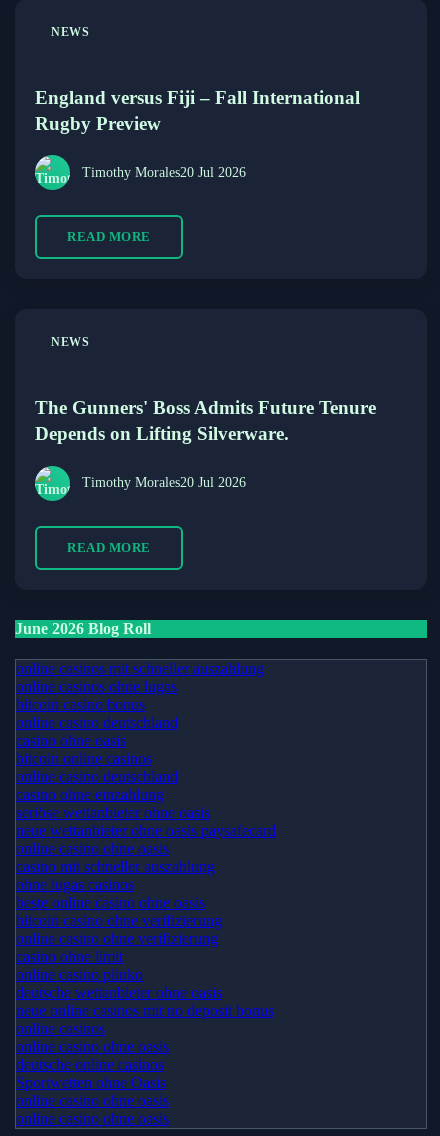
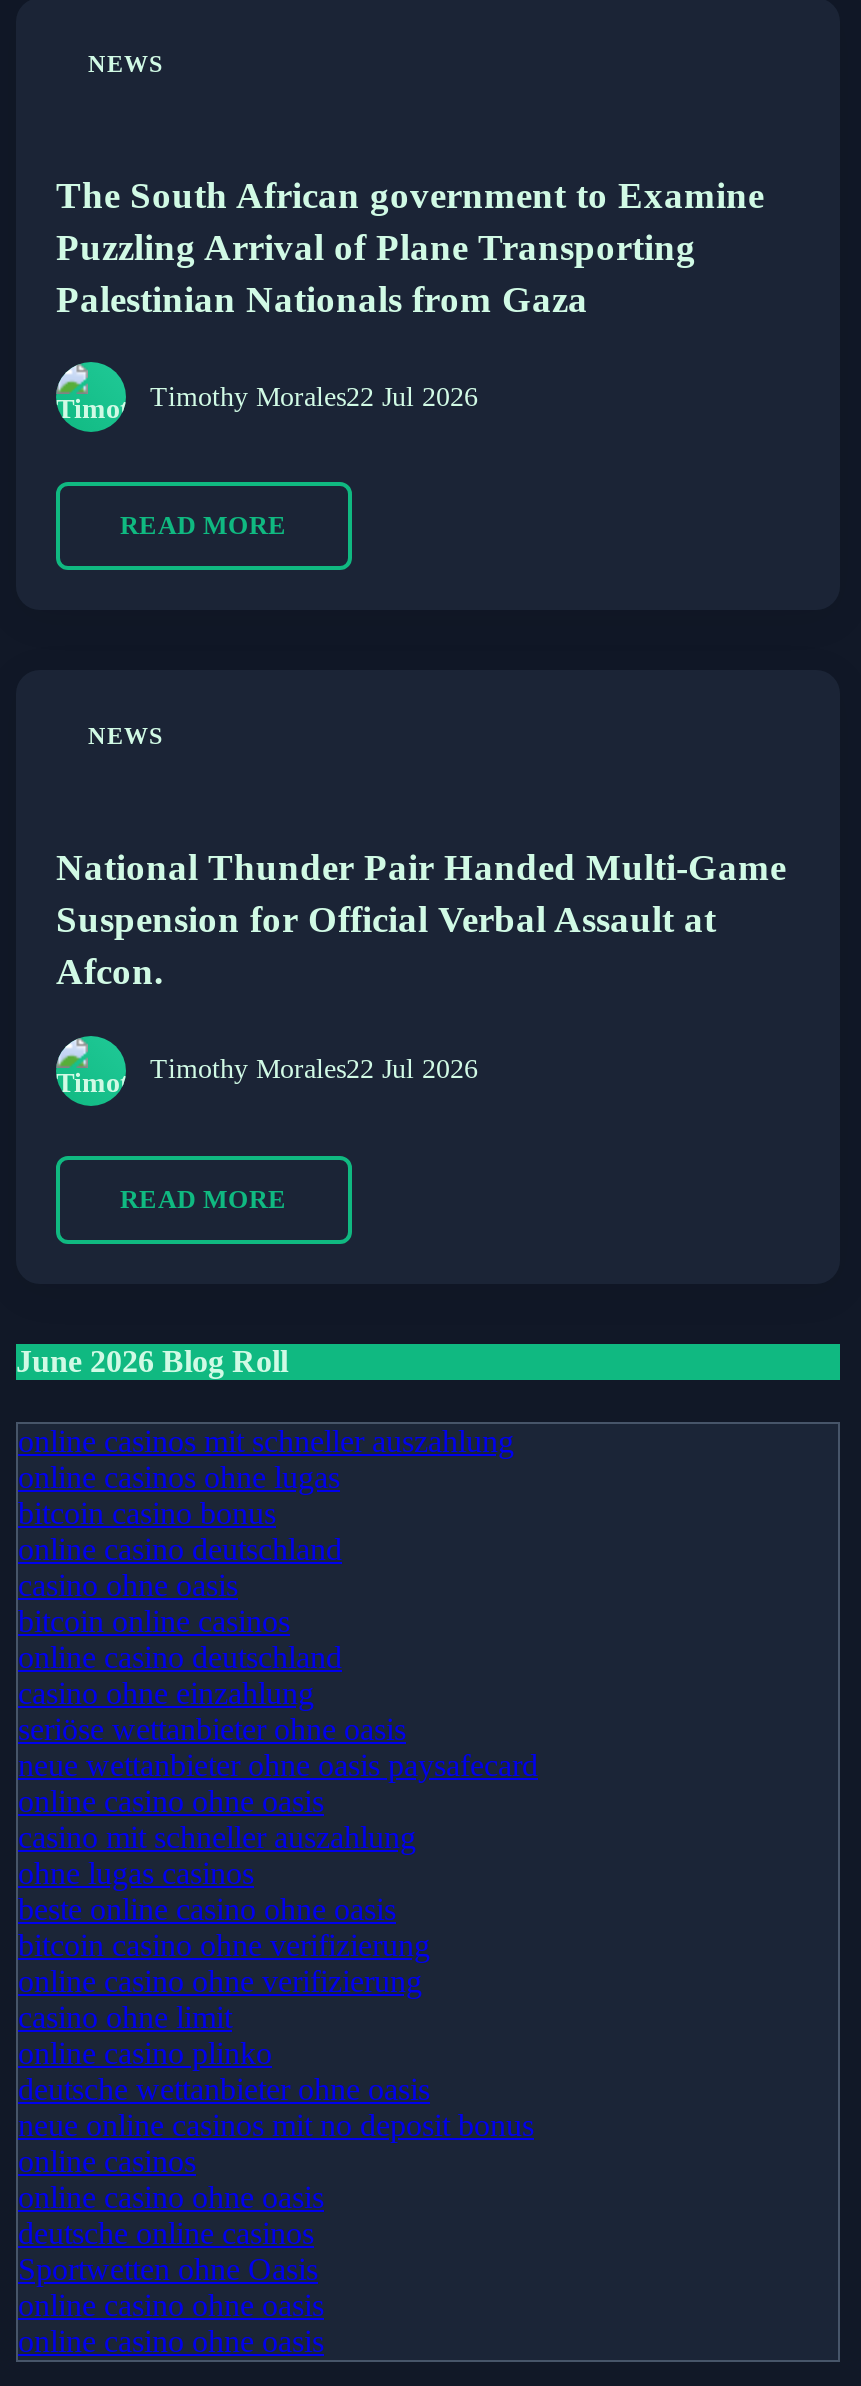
- England versus Fiji – Fall International
- Rugby Preview
+ The South African government to Examine
+ Puzzling Arrival of Plane Transporting
+ Palestinian Nationals from Gaza

- Timothy Morales20 Jul 2026
+ Timothy Morales22 Jul 2026

- The Gunners' Boss Admits Future Tenure
- Depends on Lifting Silverware.
+ National Thunder Pair Handed Multi-Game
+ Suspension for Official Verbal Assault at
+ Afcon.

- Timothy Morales20 Jul 2026
+ Timothy Morales22 Jul 2026
